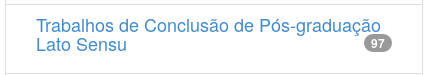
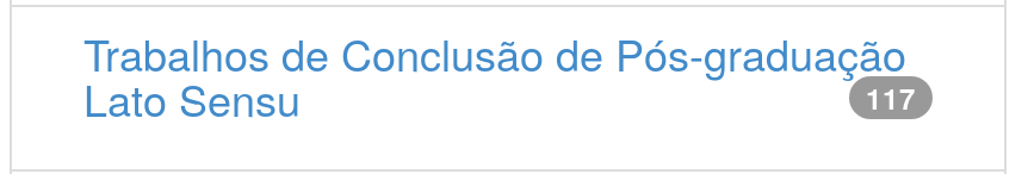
- 97
+ 117
